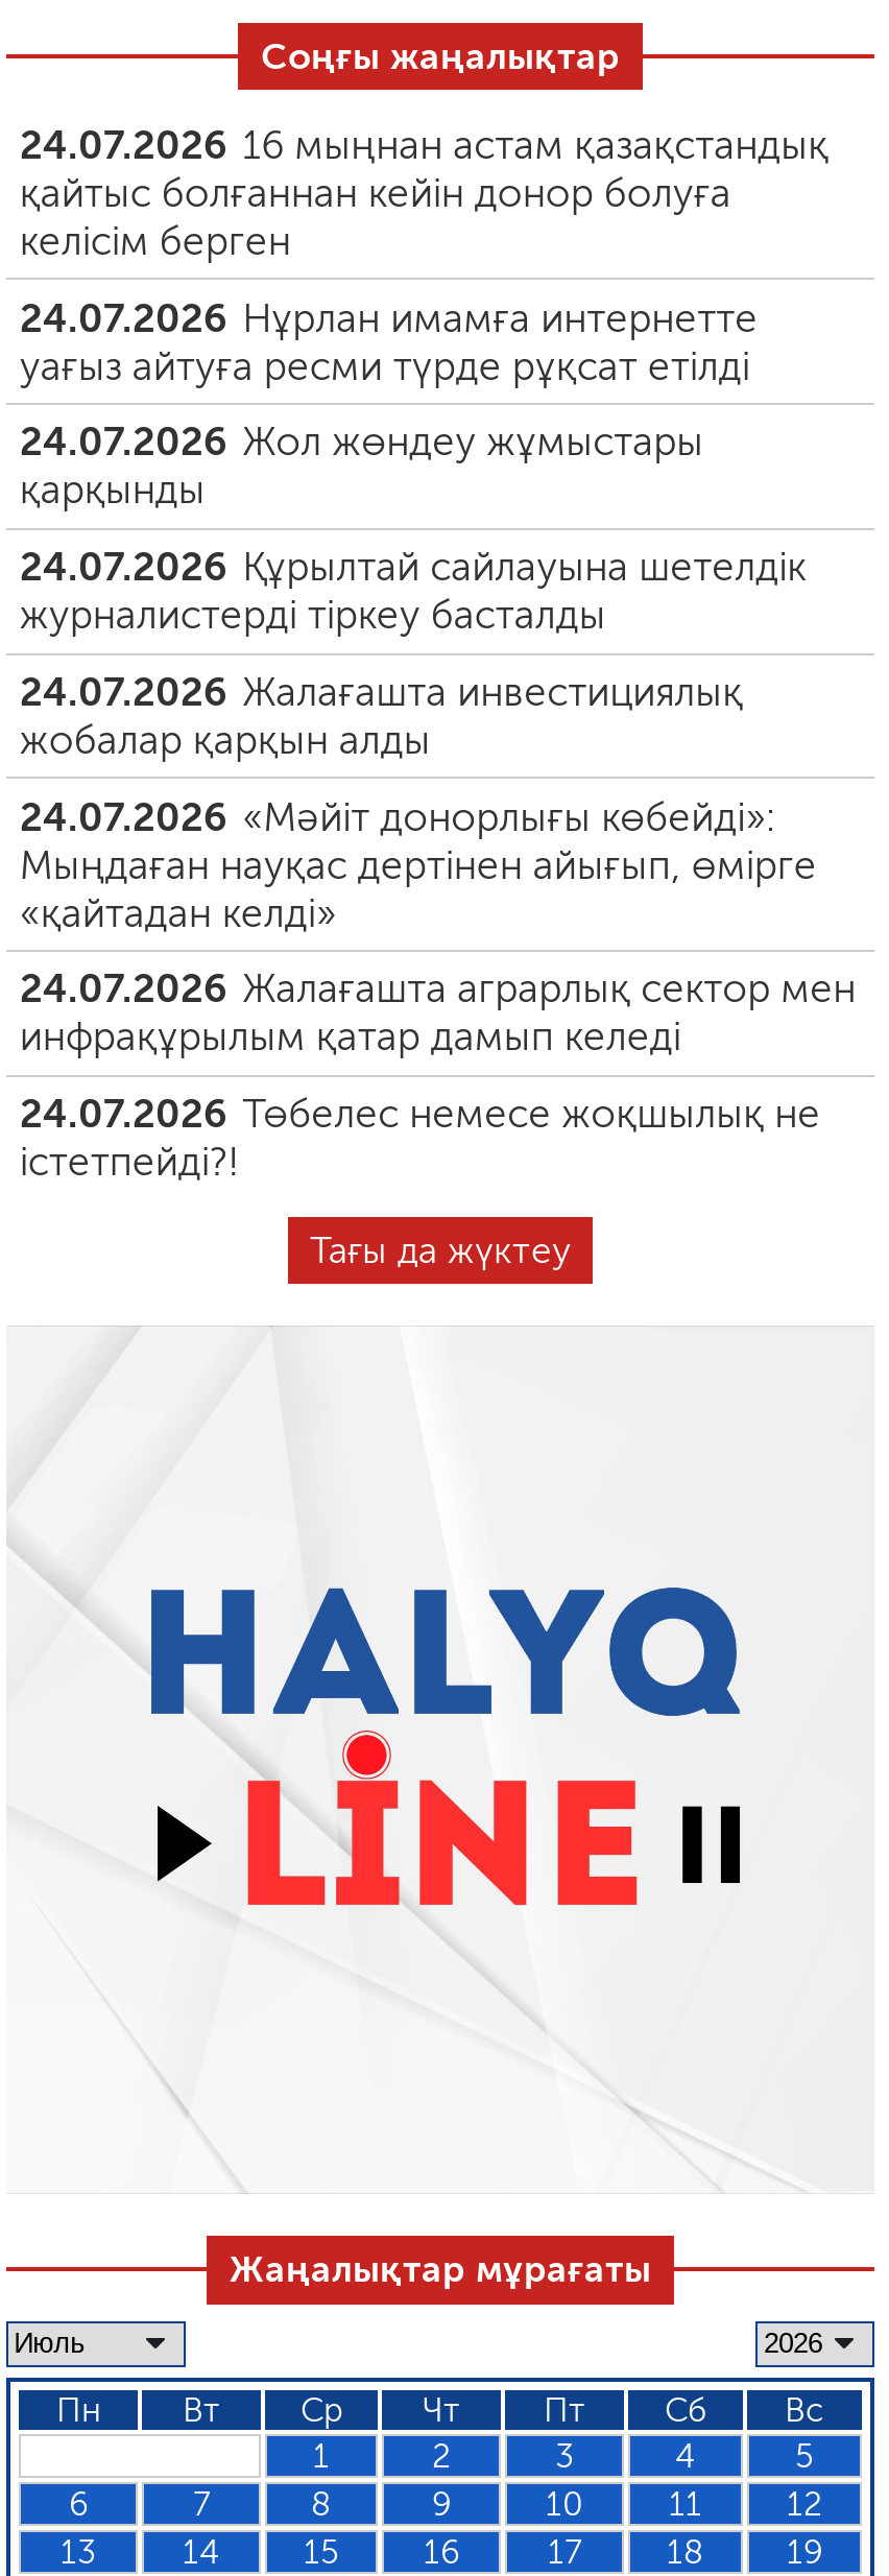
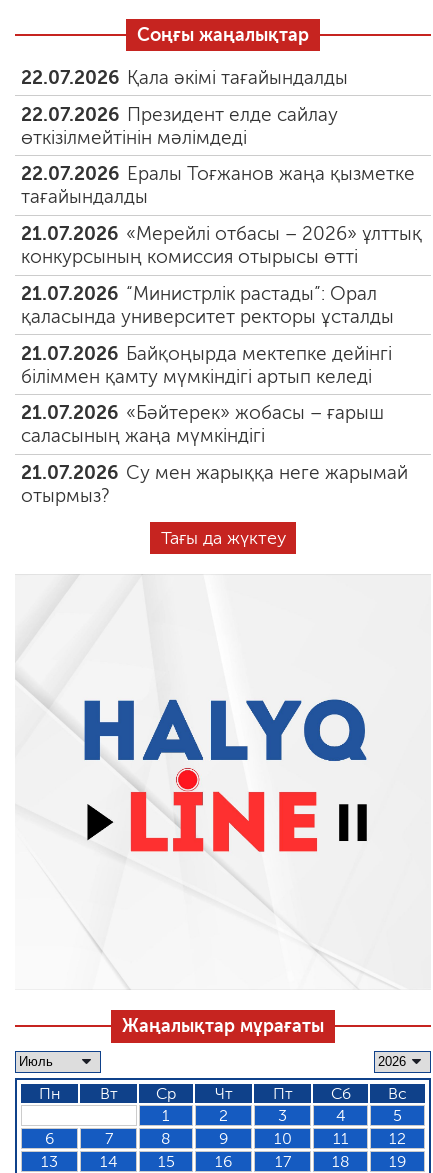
- 24.07.2026 16 мыңнан астам қазақстандық
- қайтыс болғаннан кейін донор болуға
- келісім берген
+ 22.07.2026 Қала әкімі тағайындалды

- 24.07.2026 Нұрлан имамға интернетте
- уағыз айтуға ресми түрде рұқсат етілді
+ 22.07.2026 Президент елде сайлау
+ өткізілмейтінін мәлімдеді

- 24.07.2026 Жол жөндеу жұмыстары
- қарқынды
+ 22.07.2026 Ералы Тоғжанов жаңа қызметке
+ тағайындалды

- 24.07.2026 Құрылтай сайлауына шетелдік
- журналистерді тіркеу басталды
+ 21.07.2026 «Мерейлі отбасы – 2026» ұлттық
+ конкурсының комиссия отырысы өтті

- 24.07.2026 Жалағашта инвестициялық
- жобалар қарқын алды
+ 21.07.2026 “Министрлік растады”: Орал
+ қаласында университет ректоры ұсталды

- 24.07.2026 «Мәйіт донорлығы көбейді»:
- Мыңдаған науқас дертінен айығып, өмірге
- «қайтадан келді»
+ 21.07.2026 Байқоңырда мектепке дейінгі
+ біліммен қамту мүмкіндігі артып келеді

- 24.07.2026 Жалағашта аграрлық сектор мен
- инфрақұрылым қатар дамып келеді
+ 21.07.2026 «Бәйтерек» жобасы – ғарыш
+ саласының жаңа мүмкіндігі

- 24.07.2026 Төбелес немесе жоқшылық не
- істетпейді?!
+ 21.07.2026 Су мен жарыққа неге жарымай
+ отырмыз?
